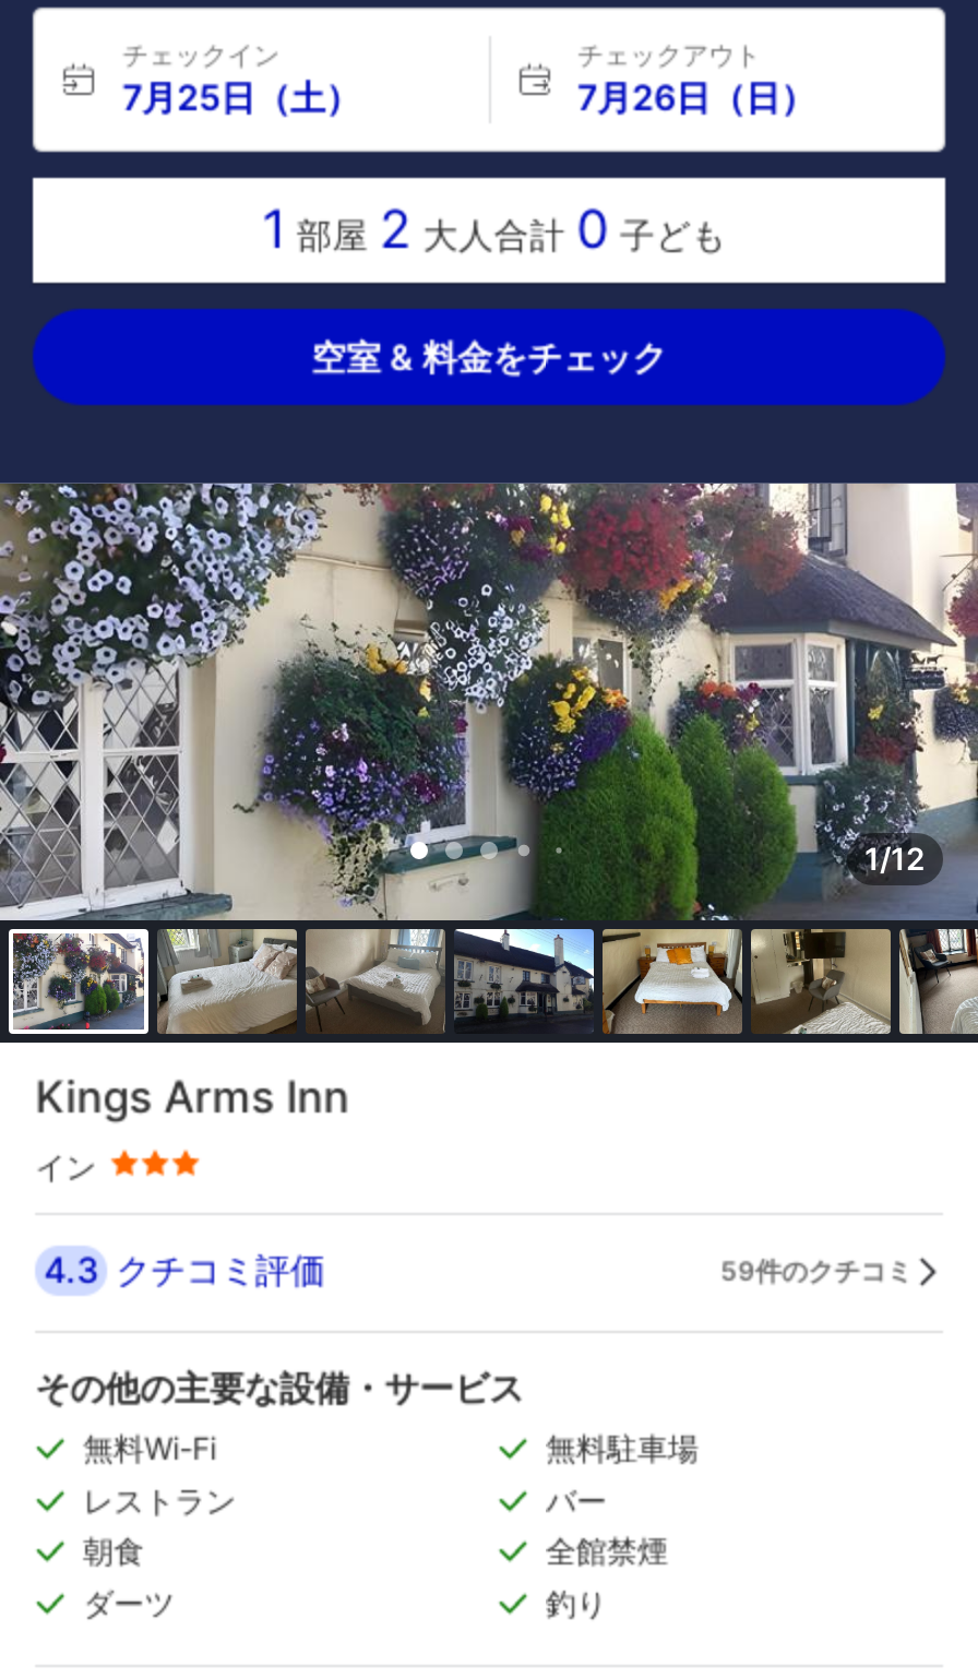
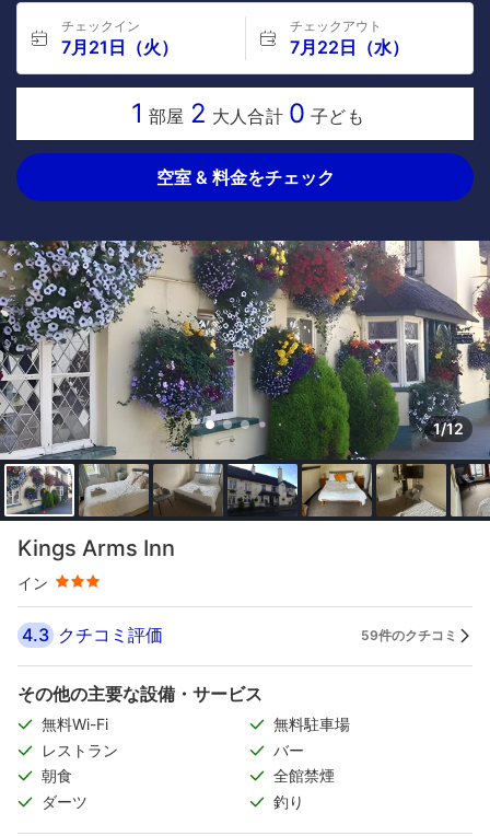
- 7月25日（土）
+ 7月21日（火）

- 7月26日（日）
+ 7月22日（水）
